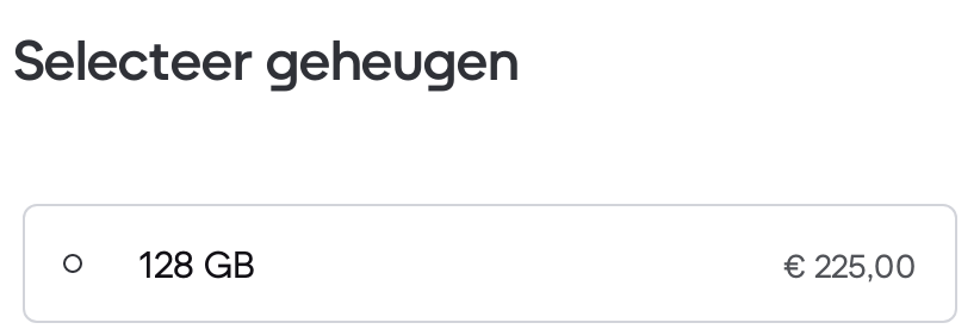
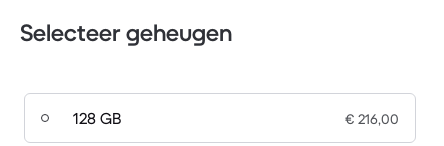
- € 225,00
+ € 216,00
